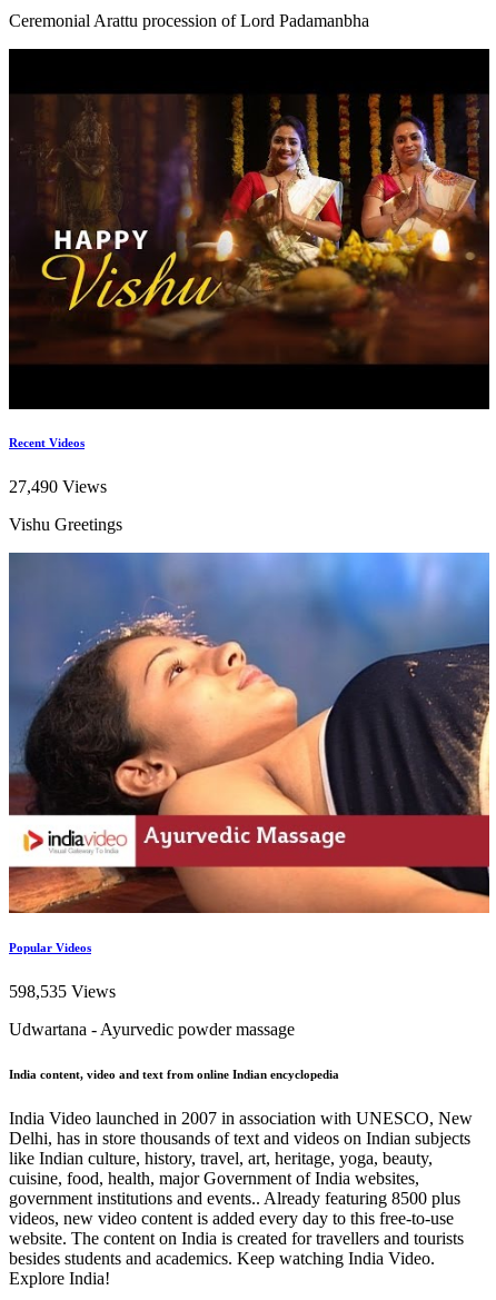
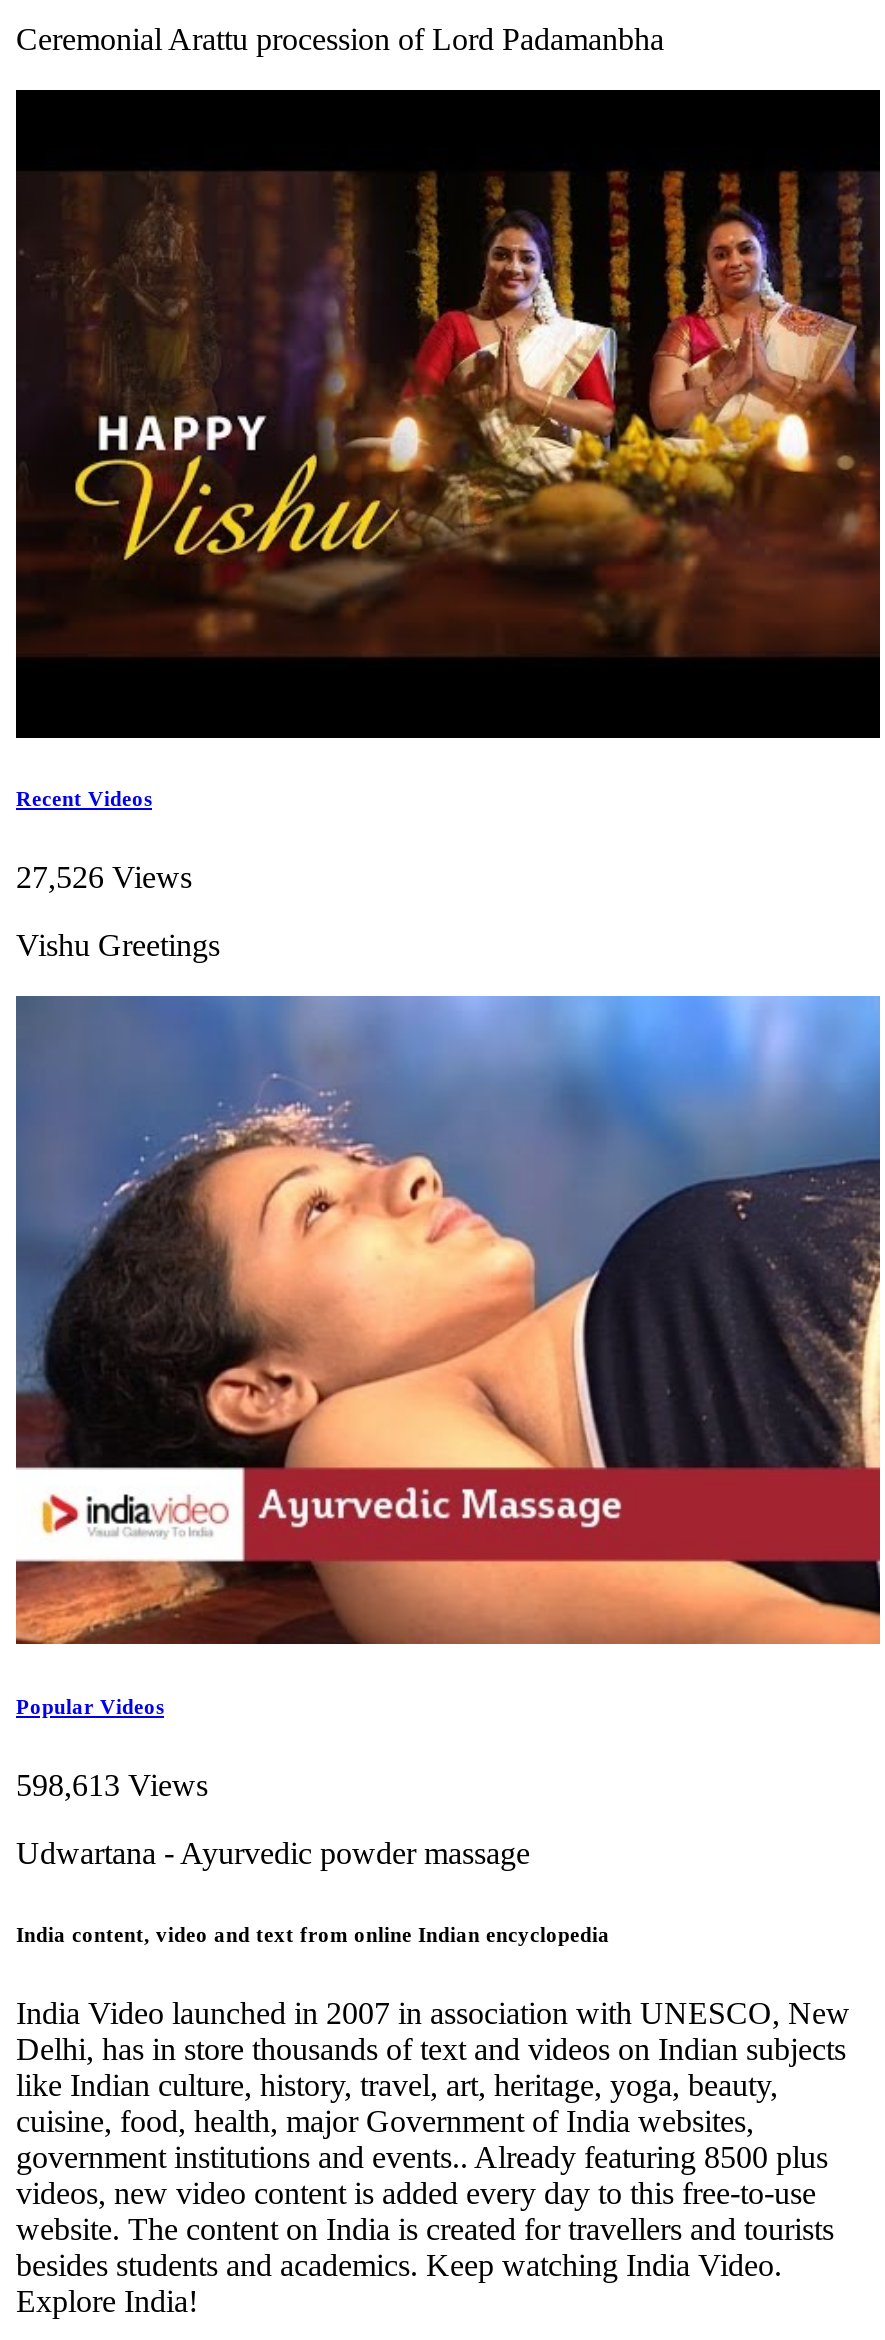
- 27,490 Views
+ 27,526 Views

- 598,535 Views
+ 598,613 Views
